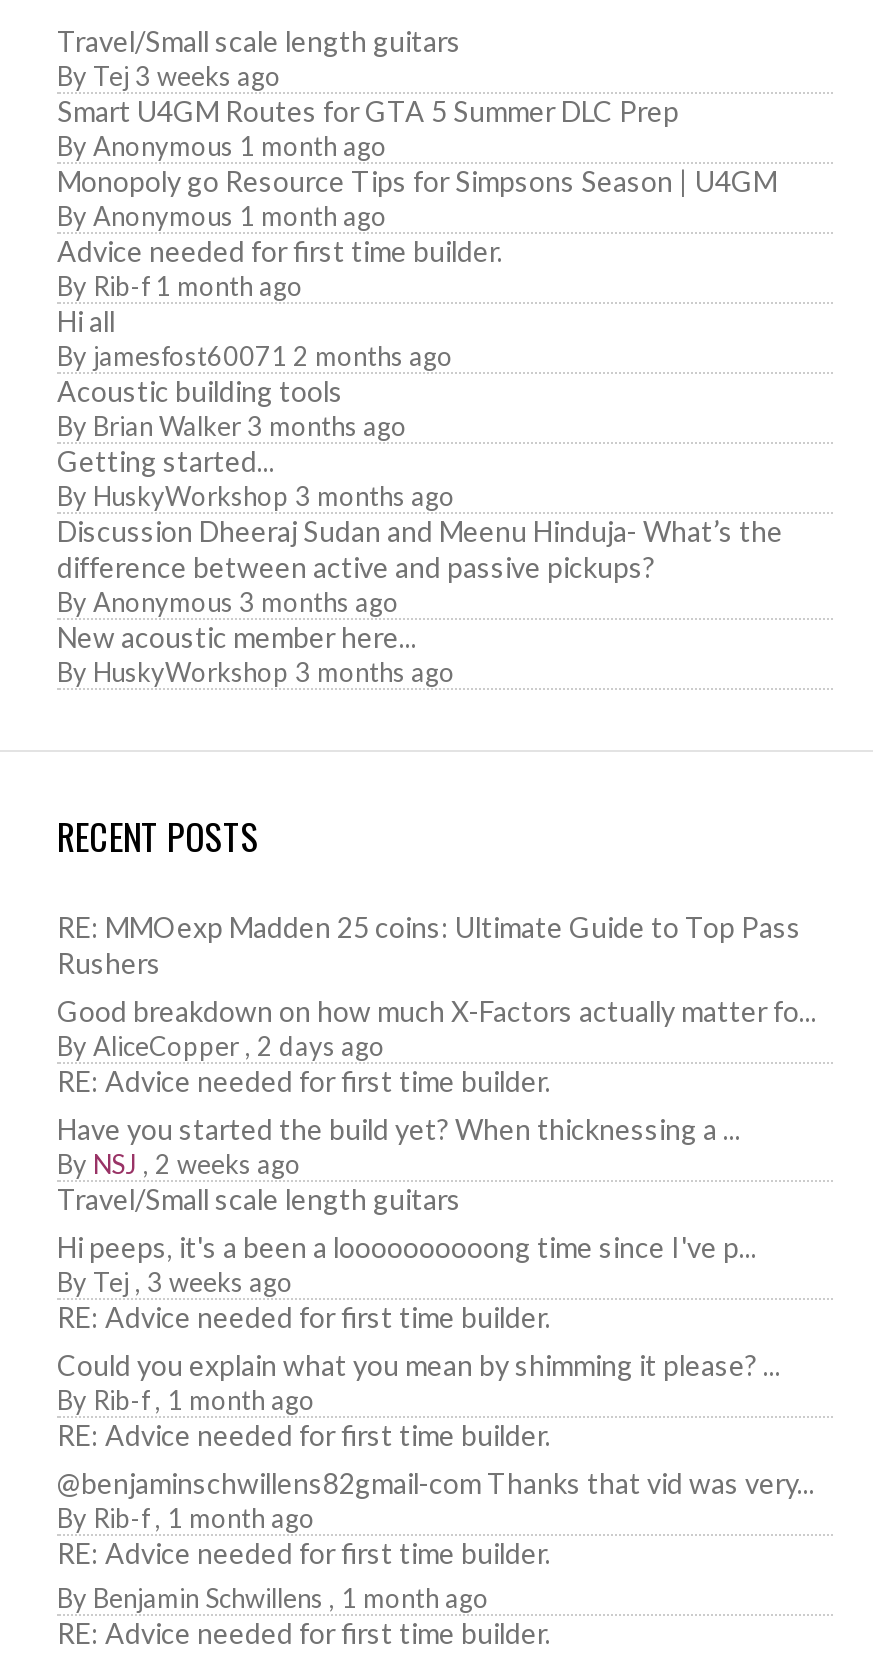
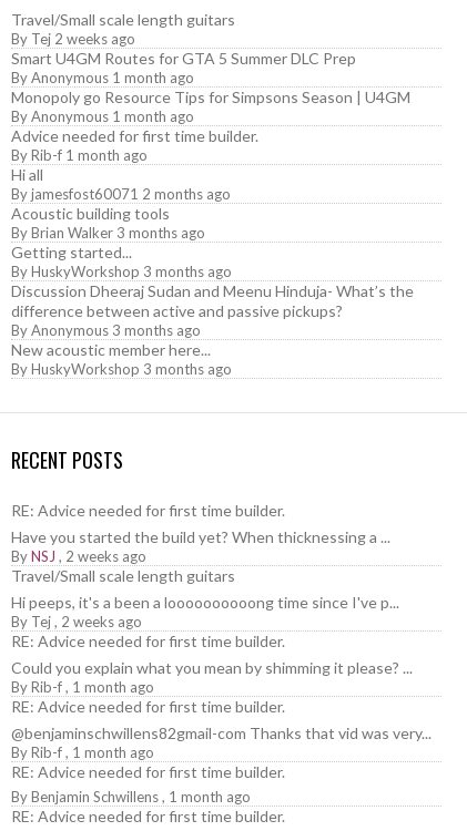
- By Tej 3 weeks ago
+ By Tej 2 weeks ago

- RE: MMOexp Madden 25 coins: Ultimate Guide to Top Pass
- Rushers
- Good breakdown on how much X-Factors actually matter fo...
- By AliceCopper, 2 days ago

- By Tej, 3 weeks ago
+ By Tej, 2 weeks ago
